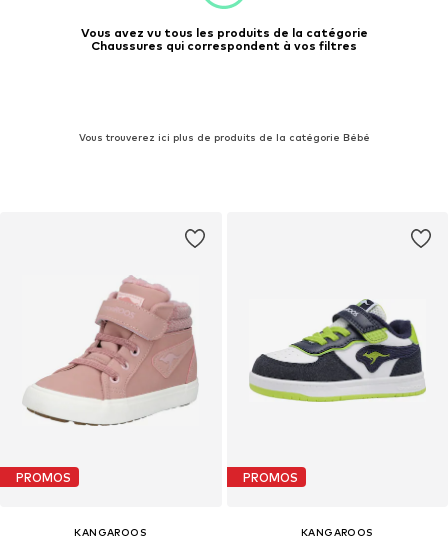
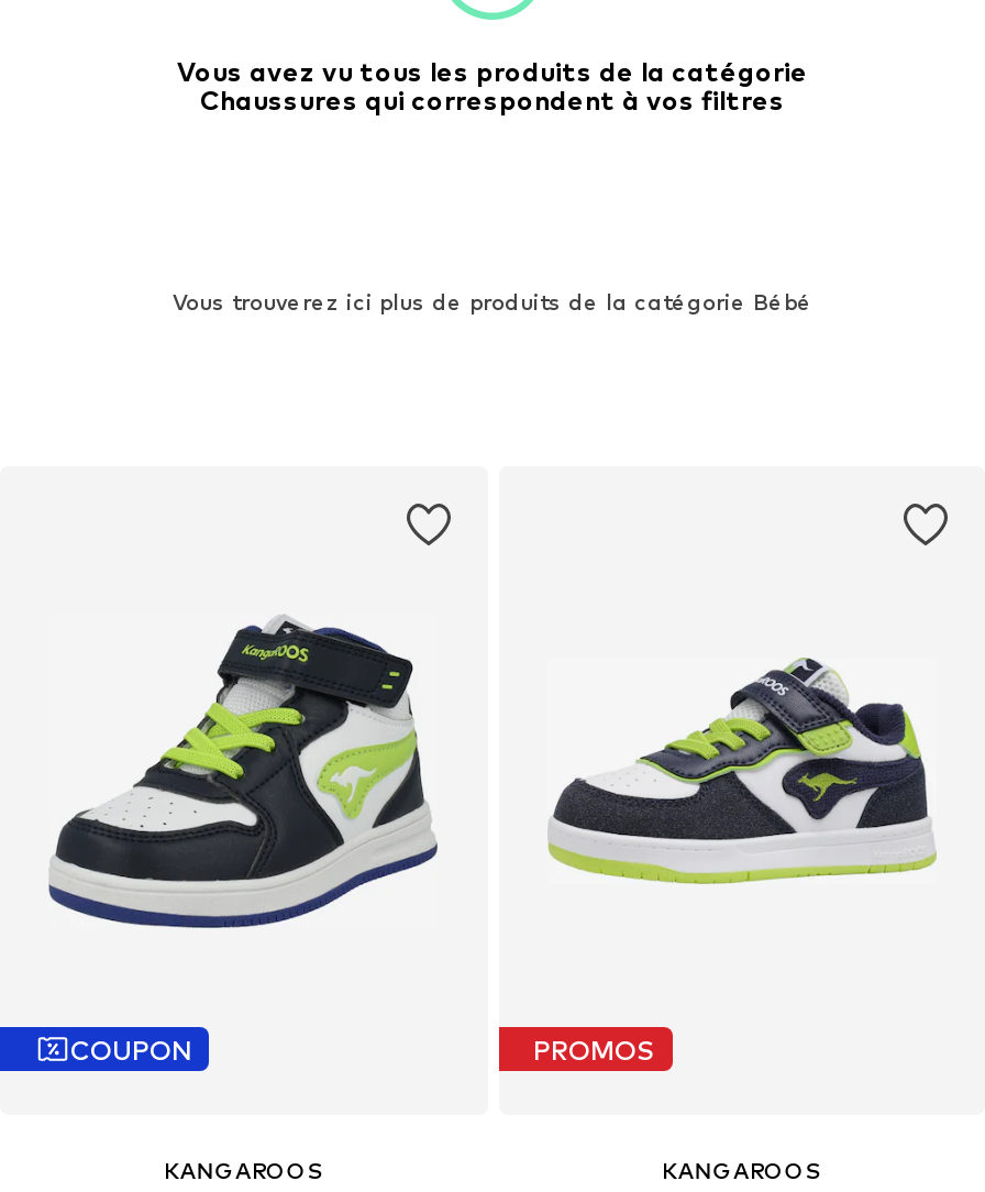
- [image]
+ [image]

- PROMOS
+ COUPON
